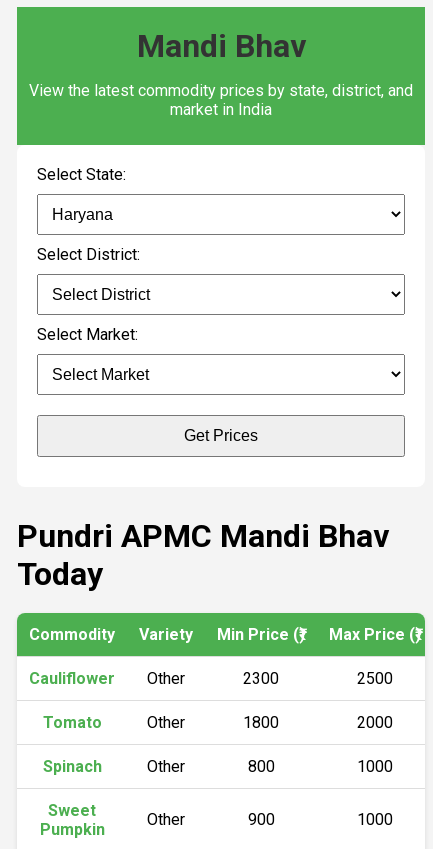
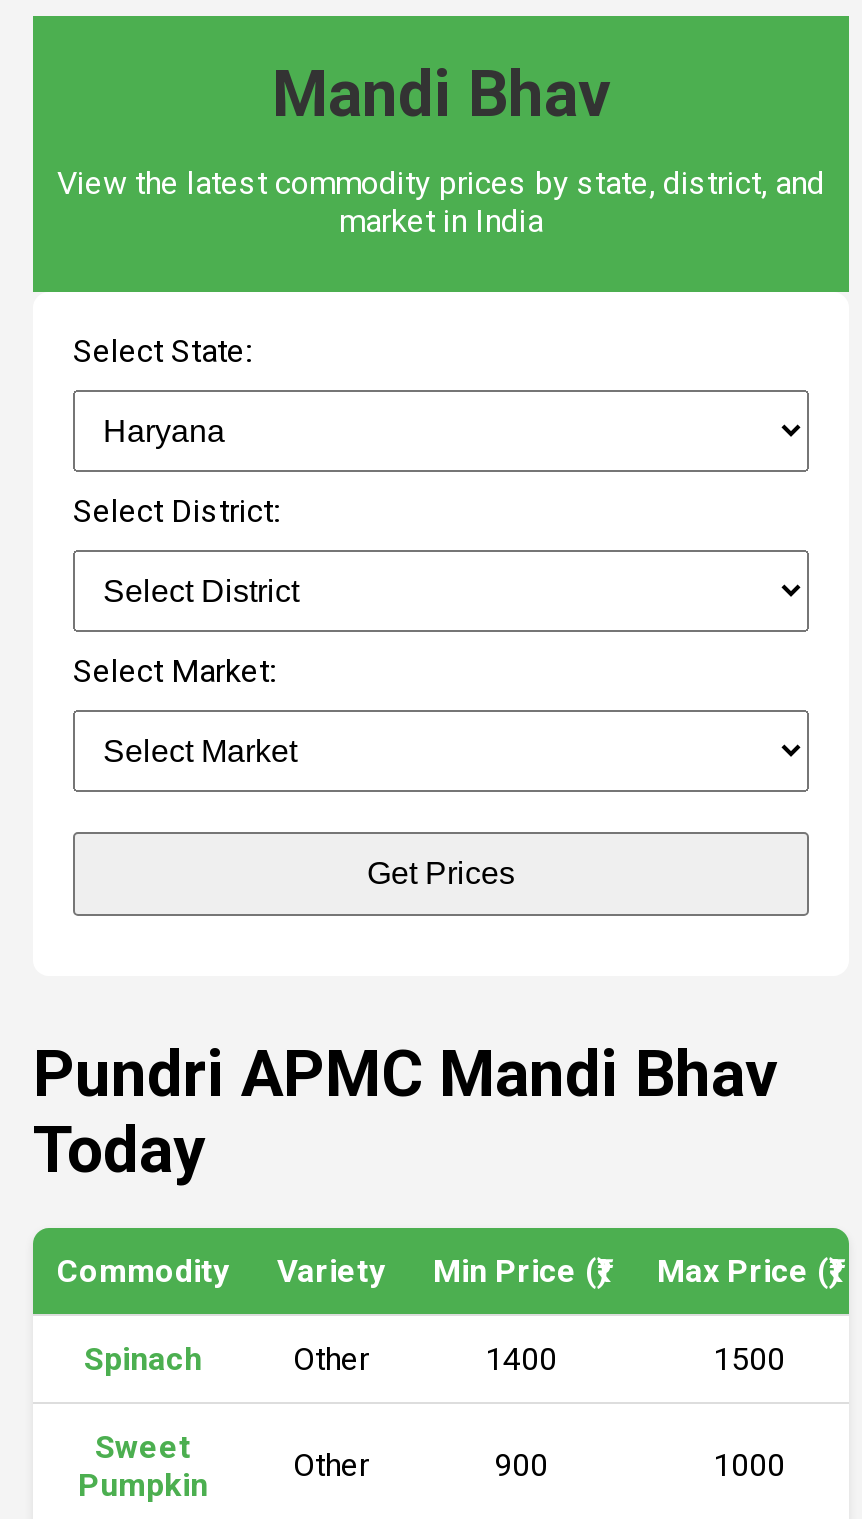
- Cauliflower
- Other
- 2300
- 2500
- Tomato
- Other
- 1800
- 2000

- 800
+ 1400

- 1000
+ 1500
